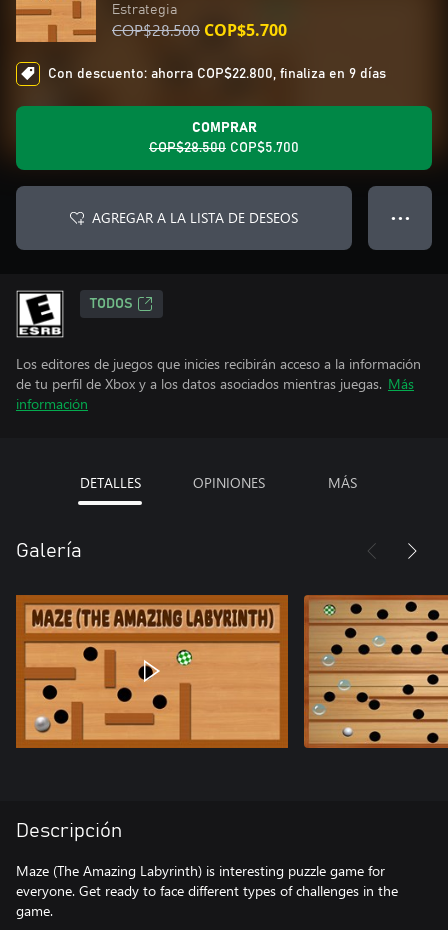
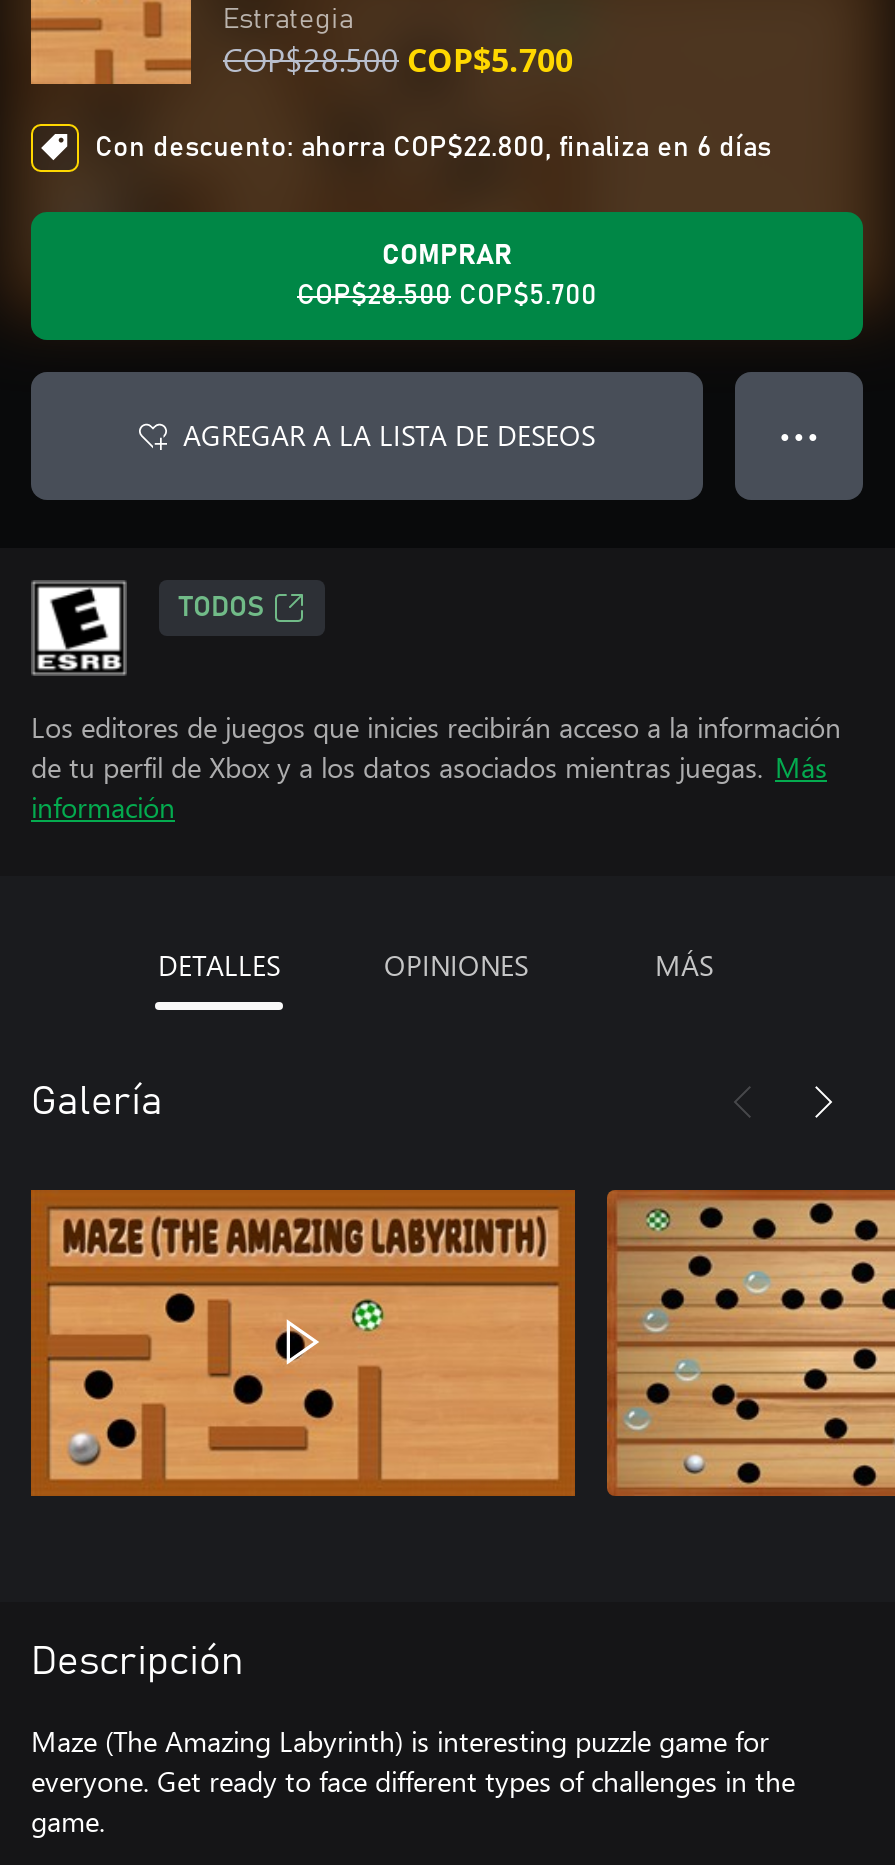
- Con descuento: ahorra COP$22.800, finaliza en 9 días
+ Con descuento: ahorra COP$22.800, finaliza en 6 días
